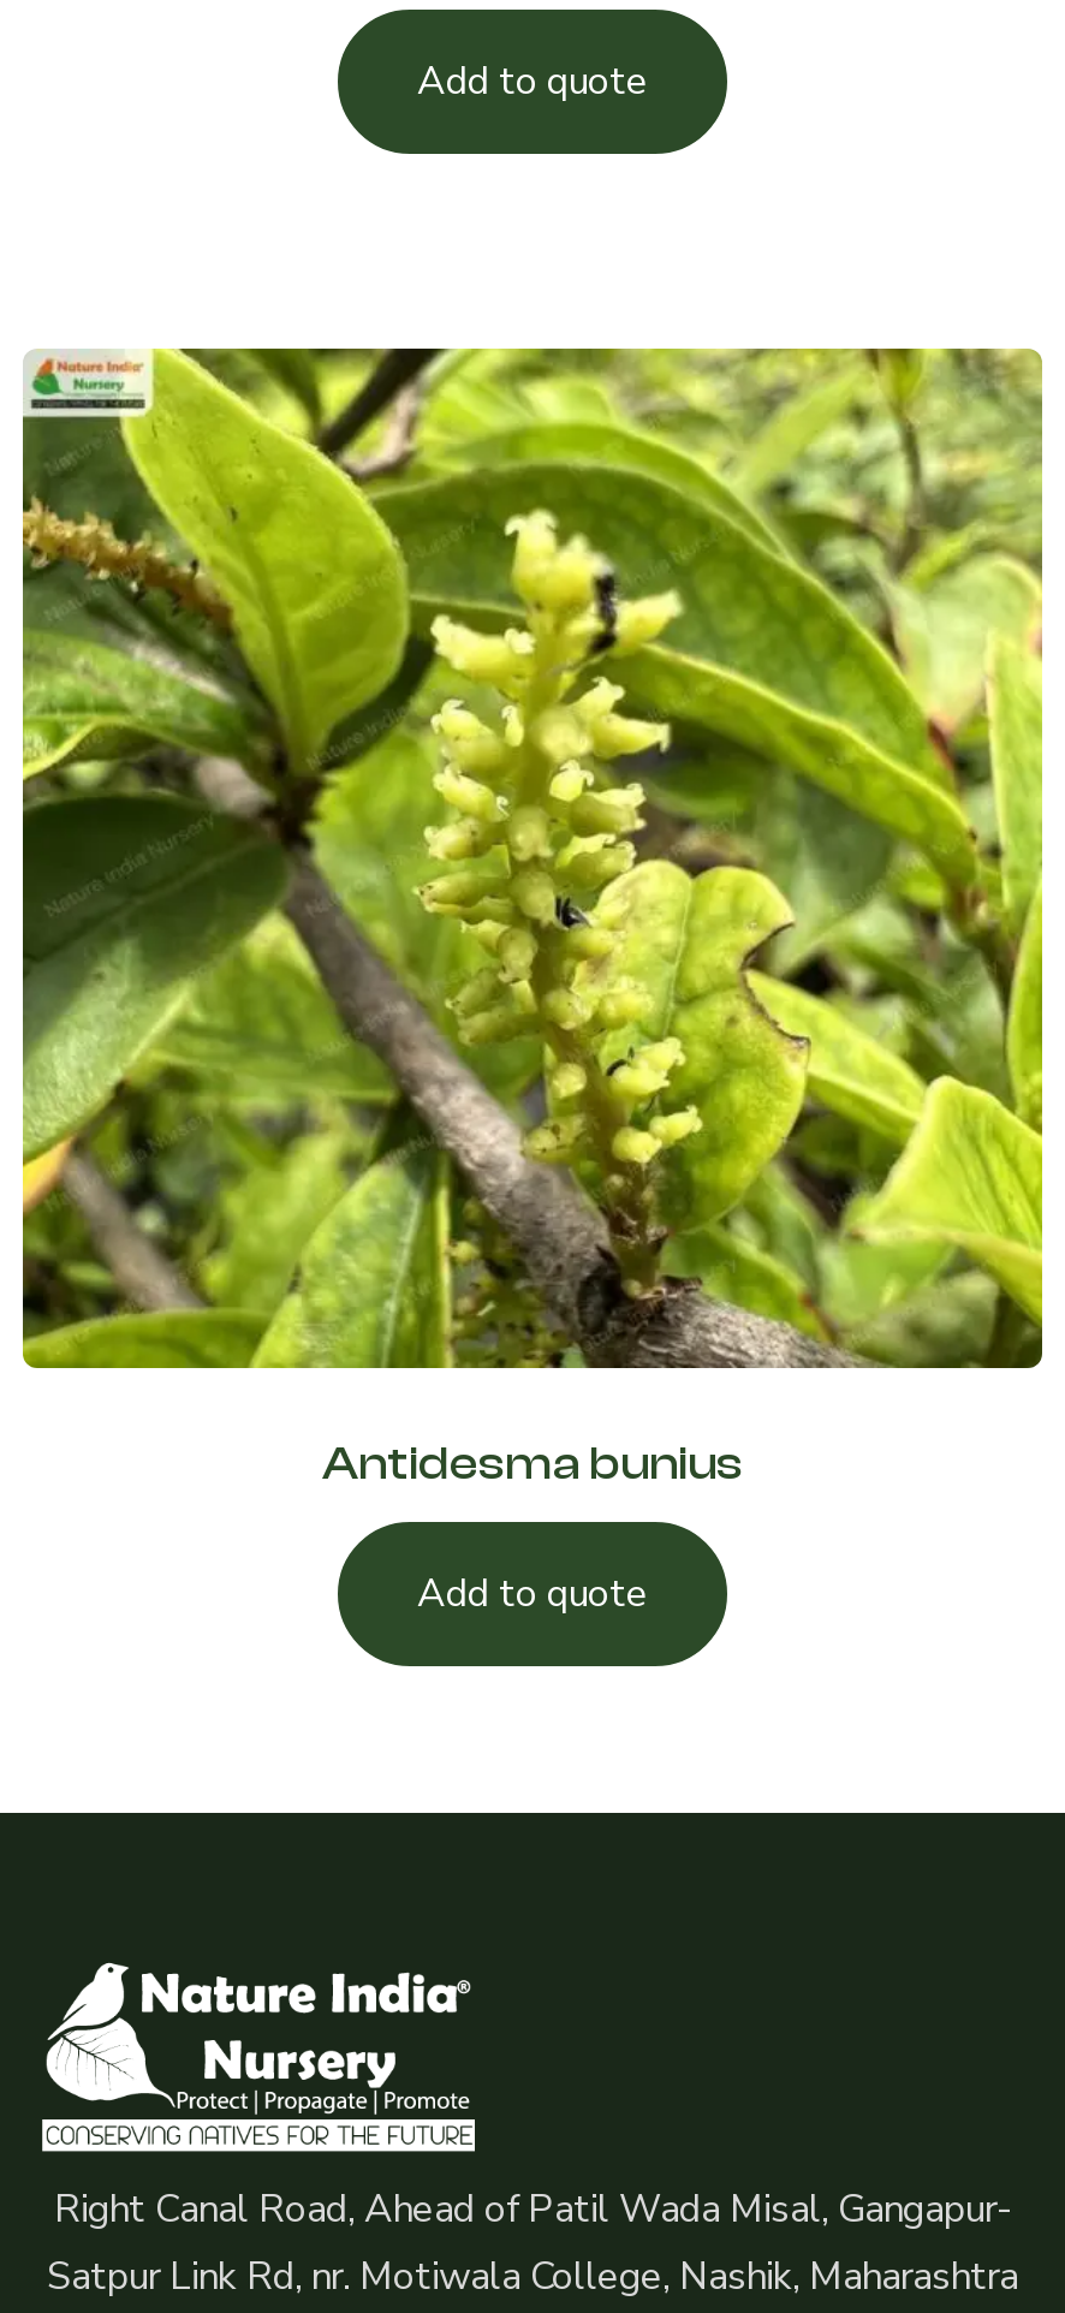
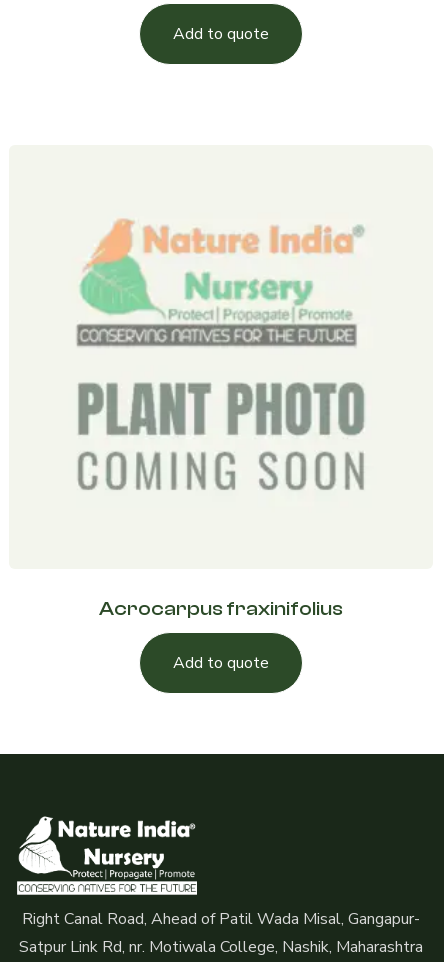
- [image]
- Antidesma bunius
+ [image]
+ Acrocarpus fraxinifolius
